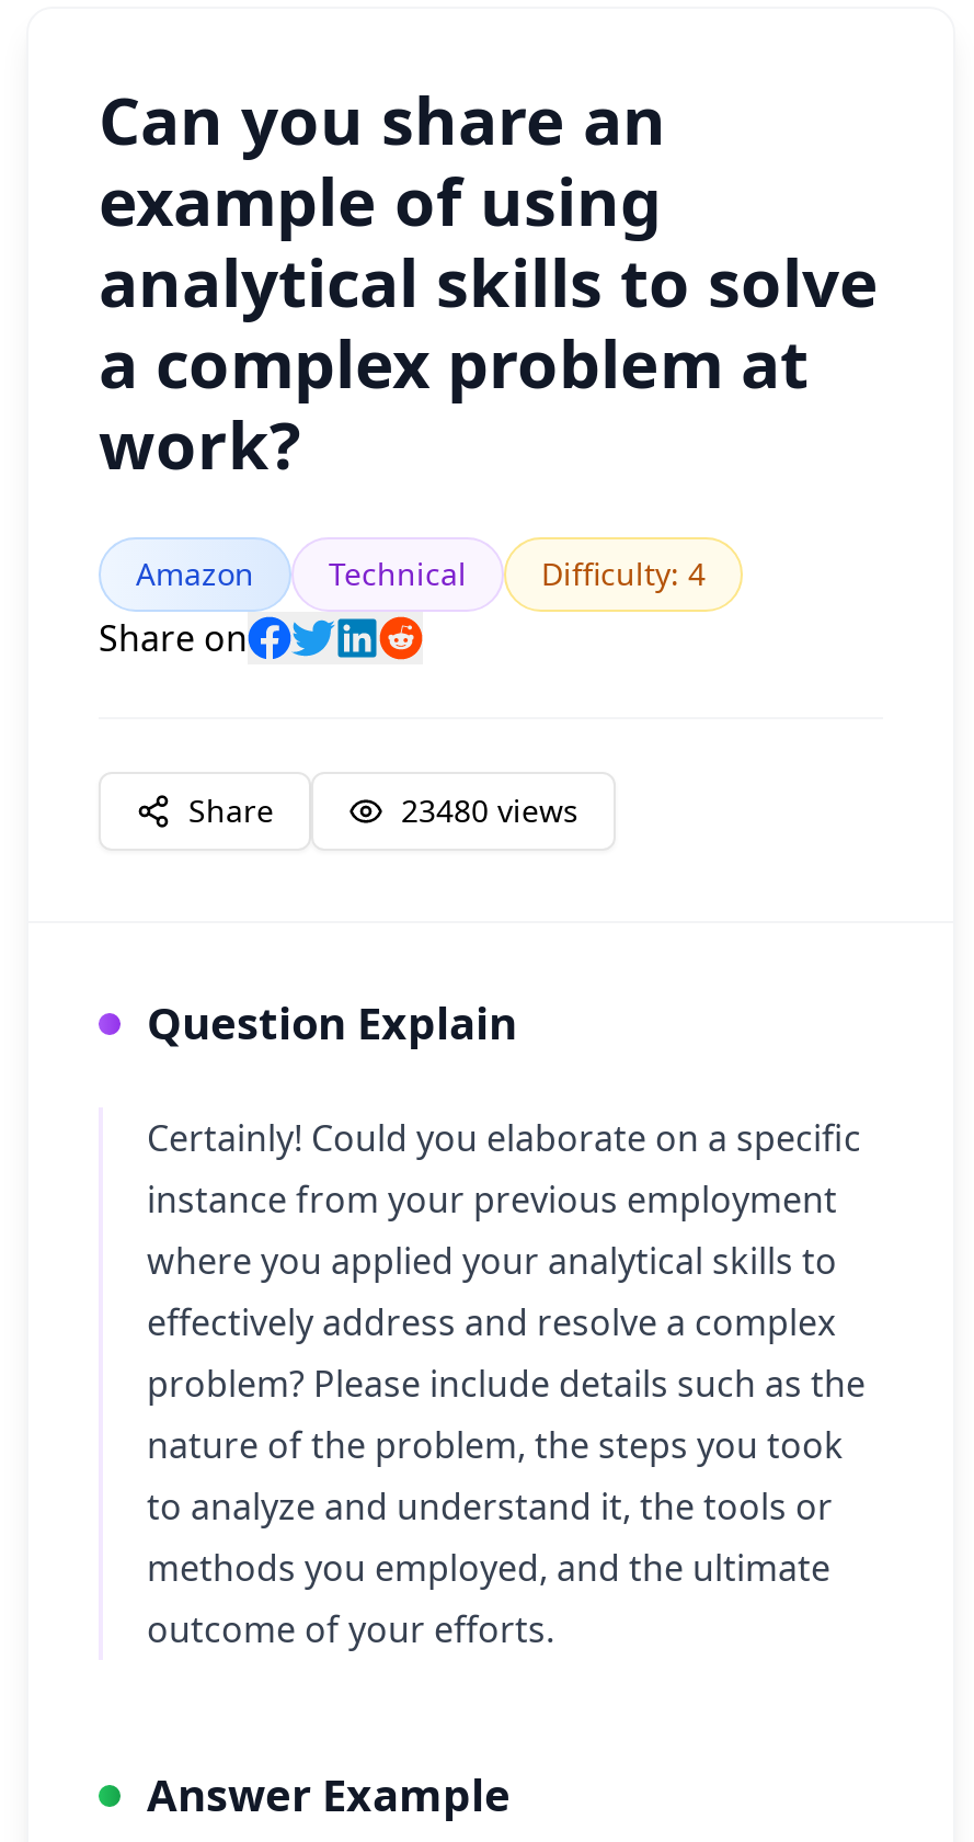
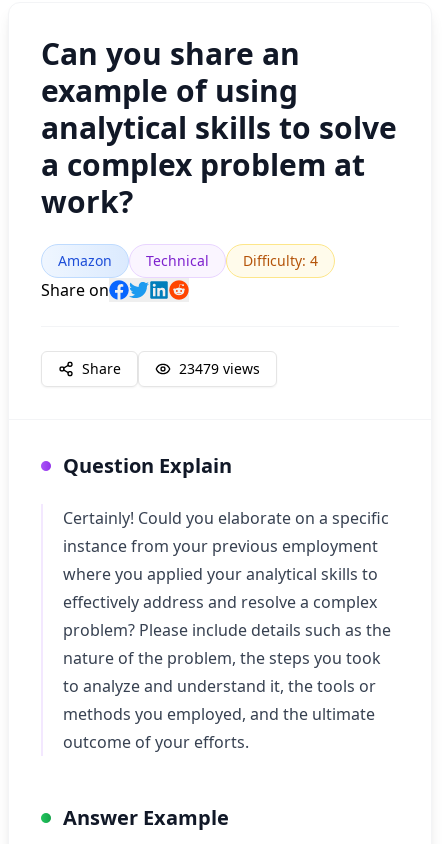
- 23480 views
+ 23479 views
